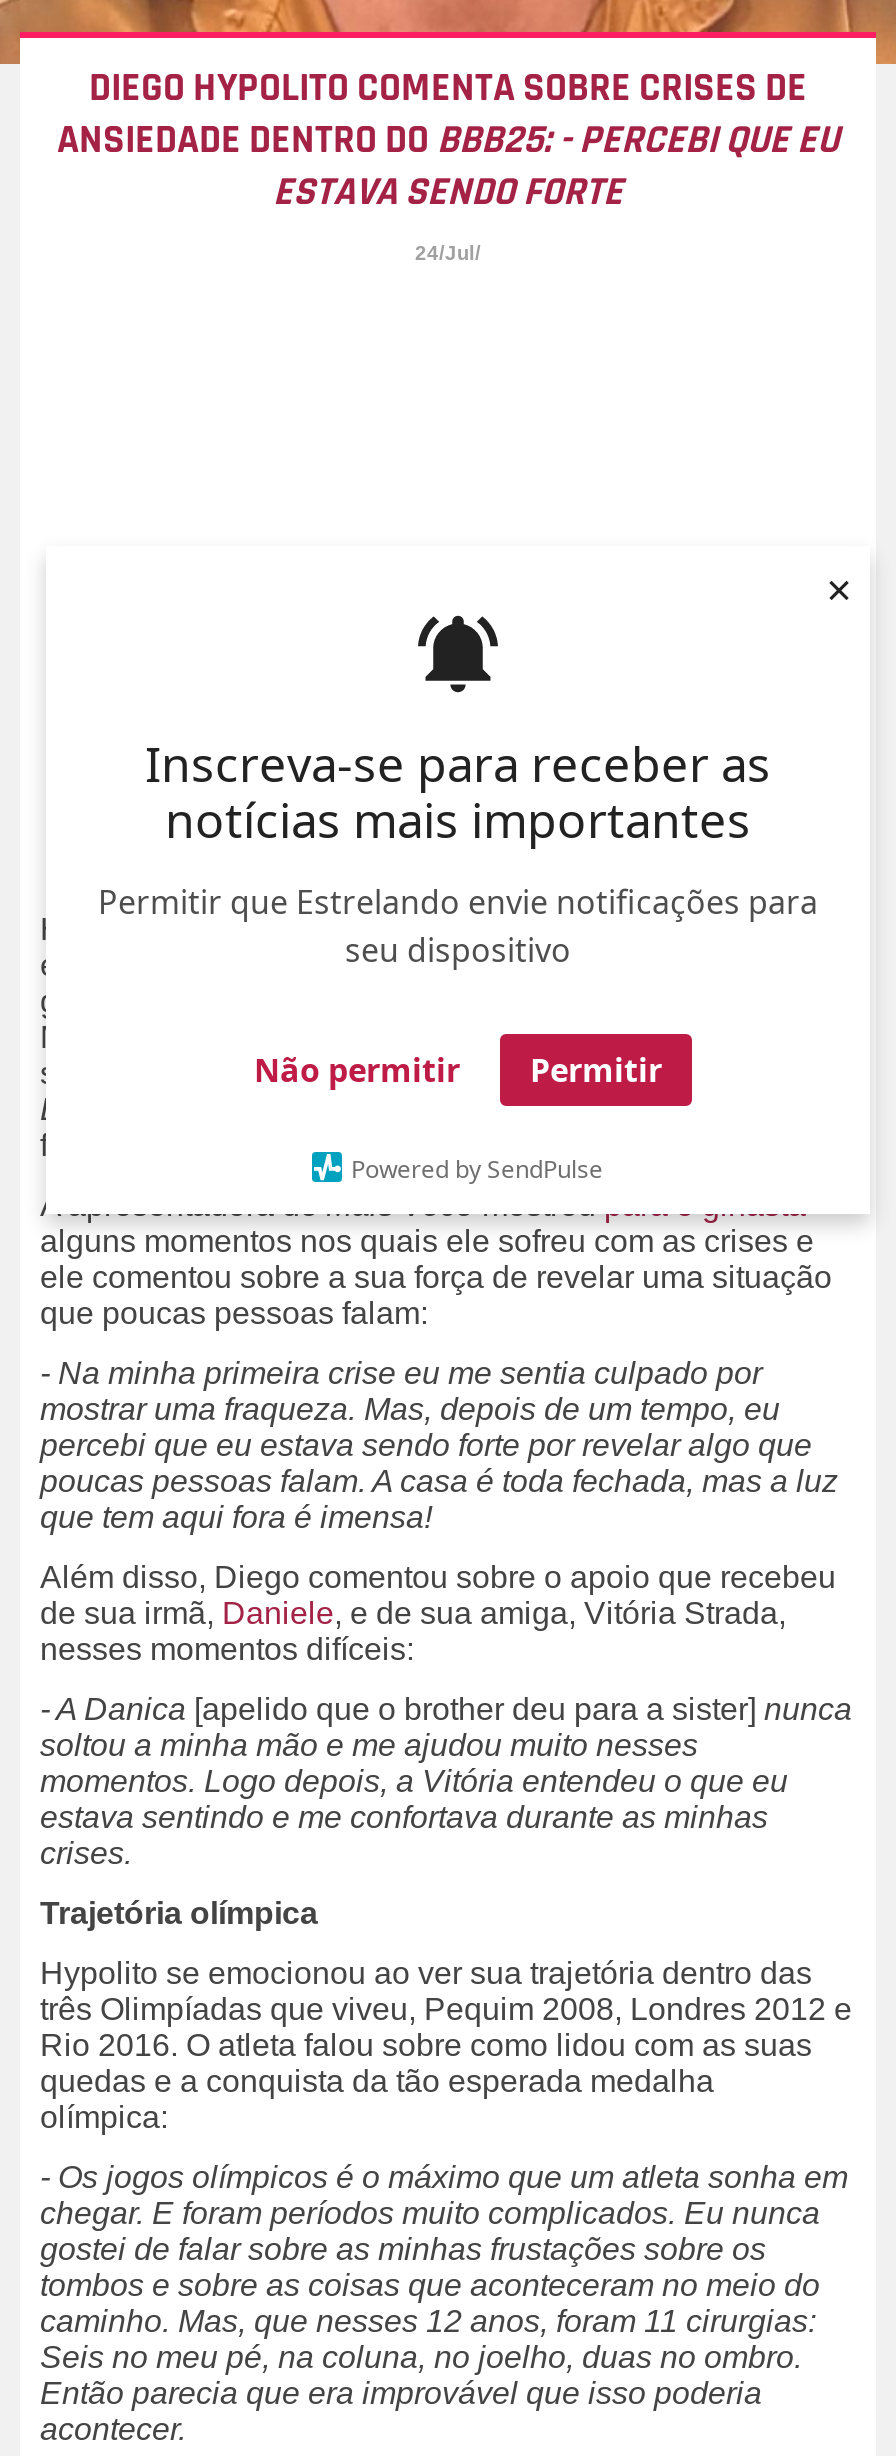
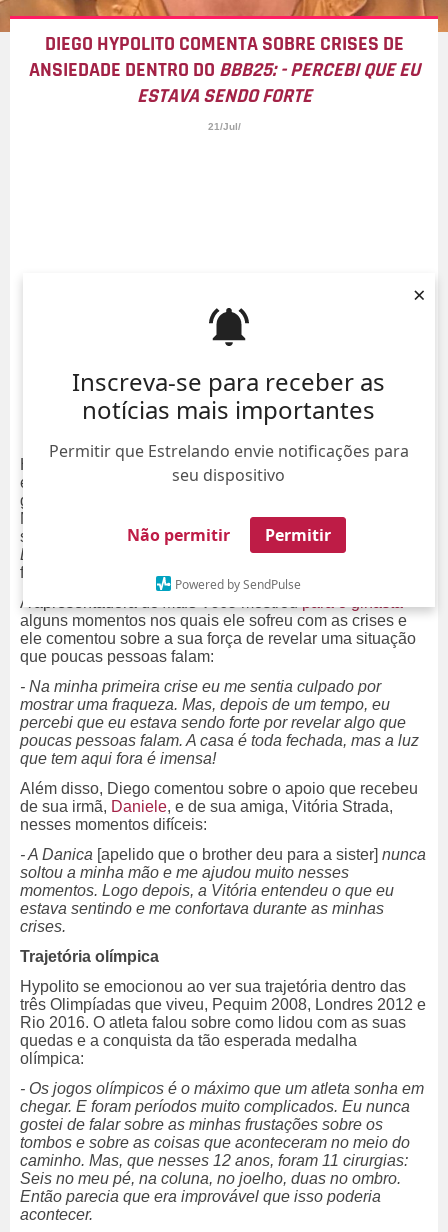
- 24/Jul/
+ 21/Jul/
